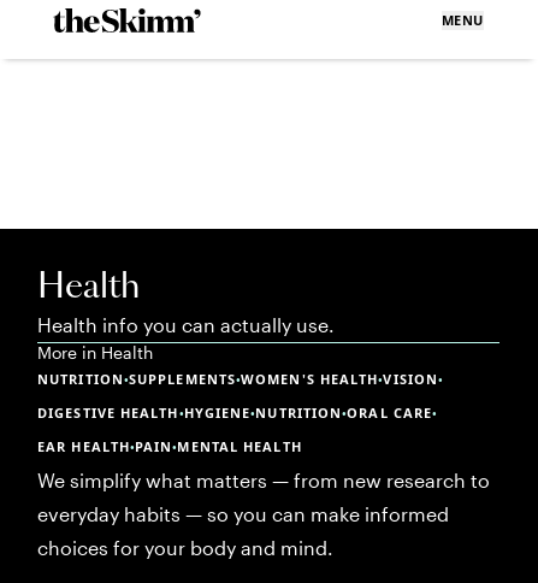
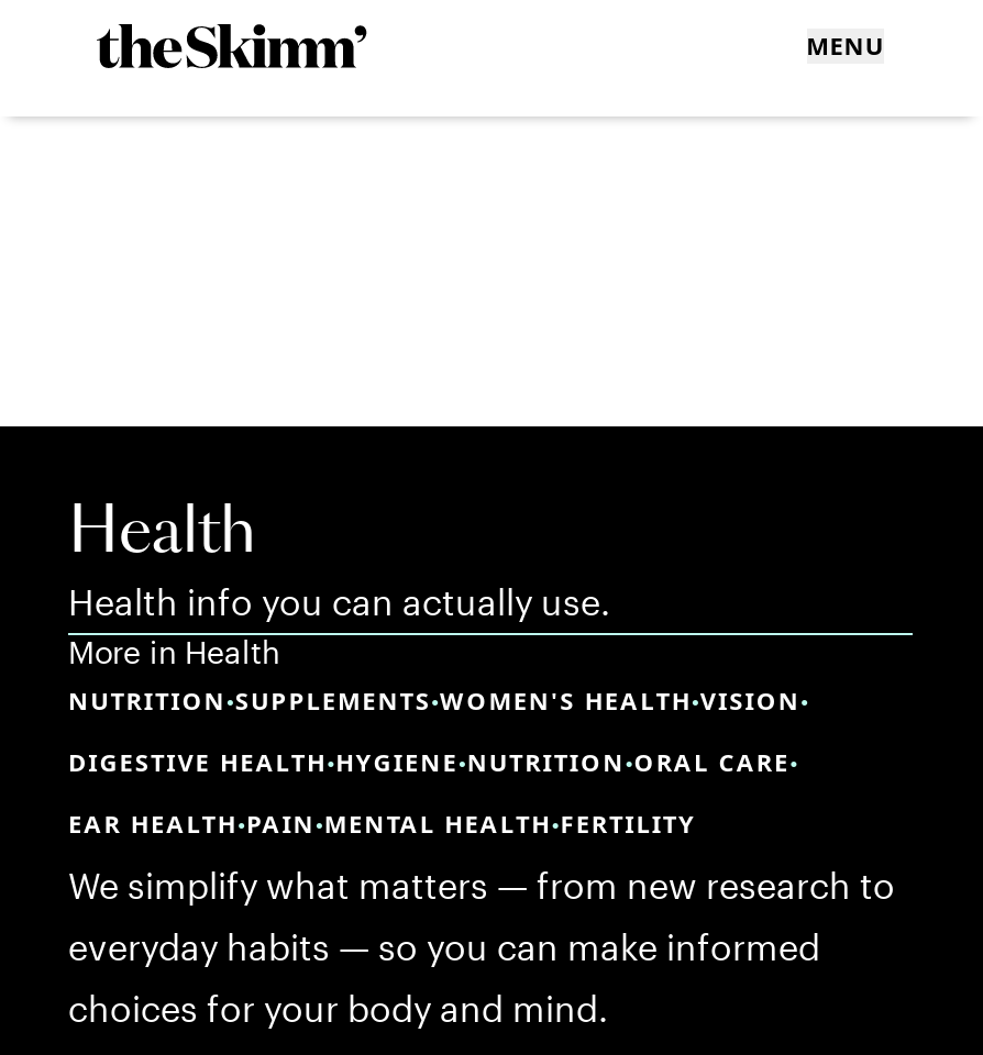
- EAR HEALTH•PAIN•MENTAL HEALTH
+ EAR HEALTH•PAIN•MENTAL HEALTH•FERTILITY
